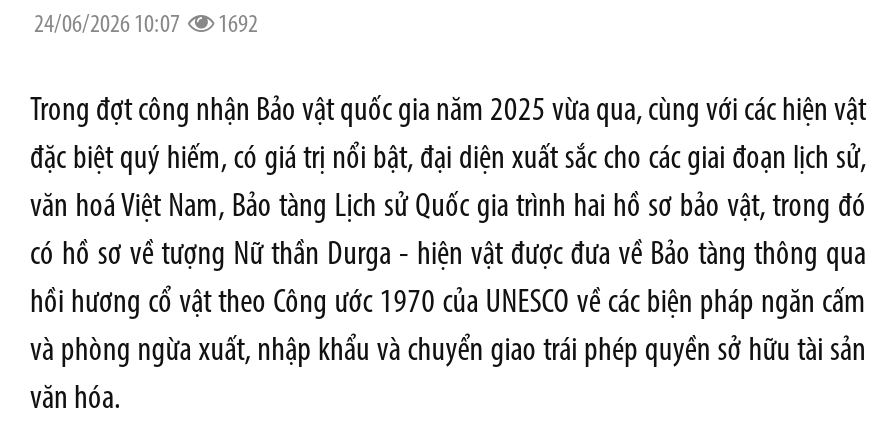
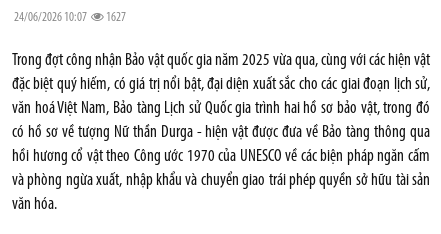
- 24/06/2026 10:07 1692
+ 24/06/2026 10:07 1627
